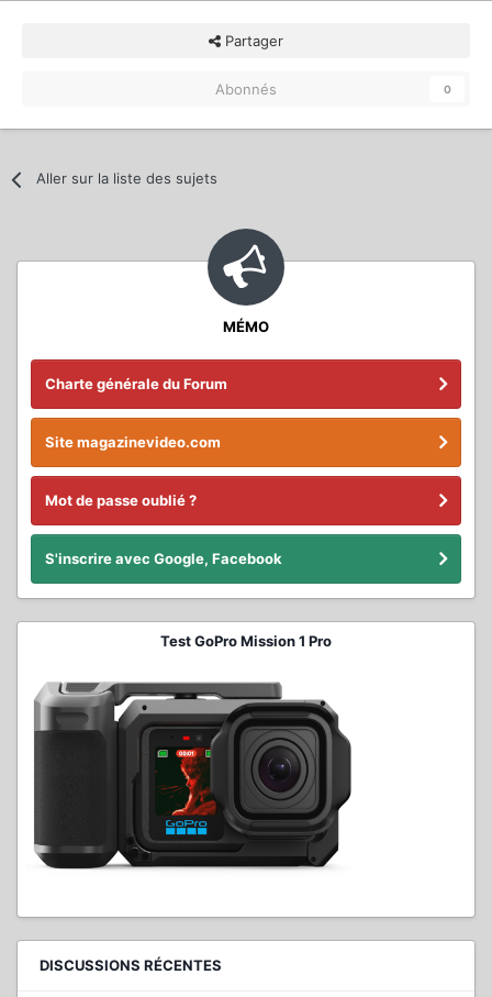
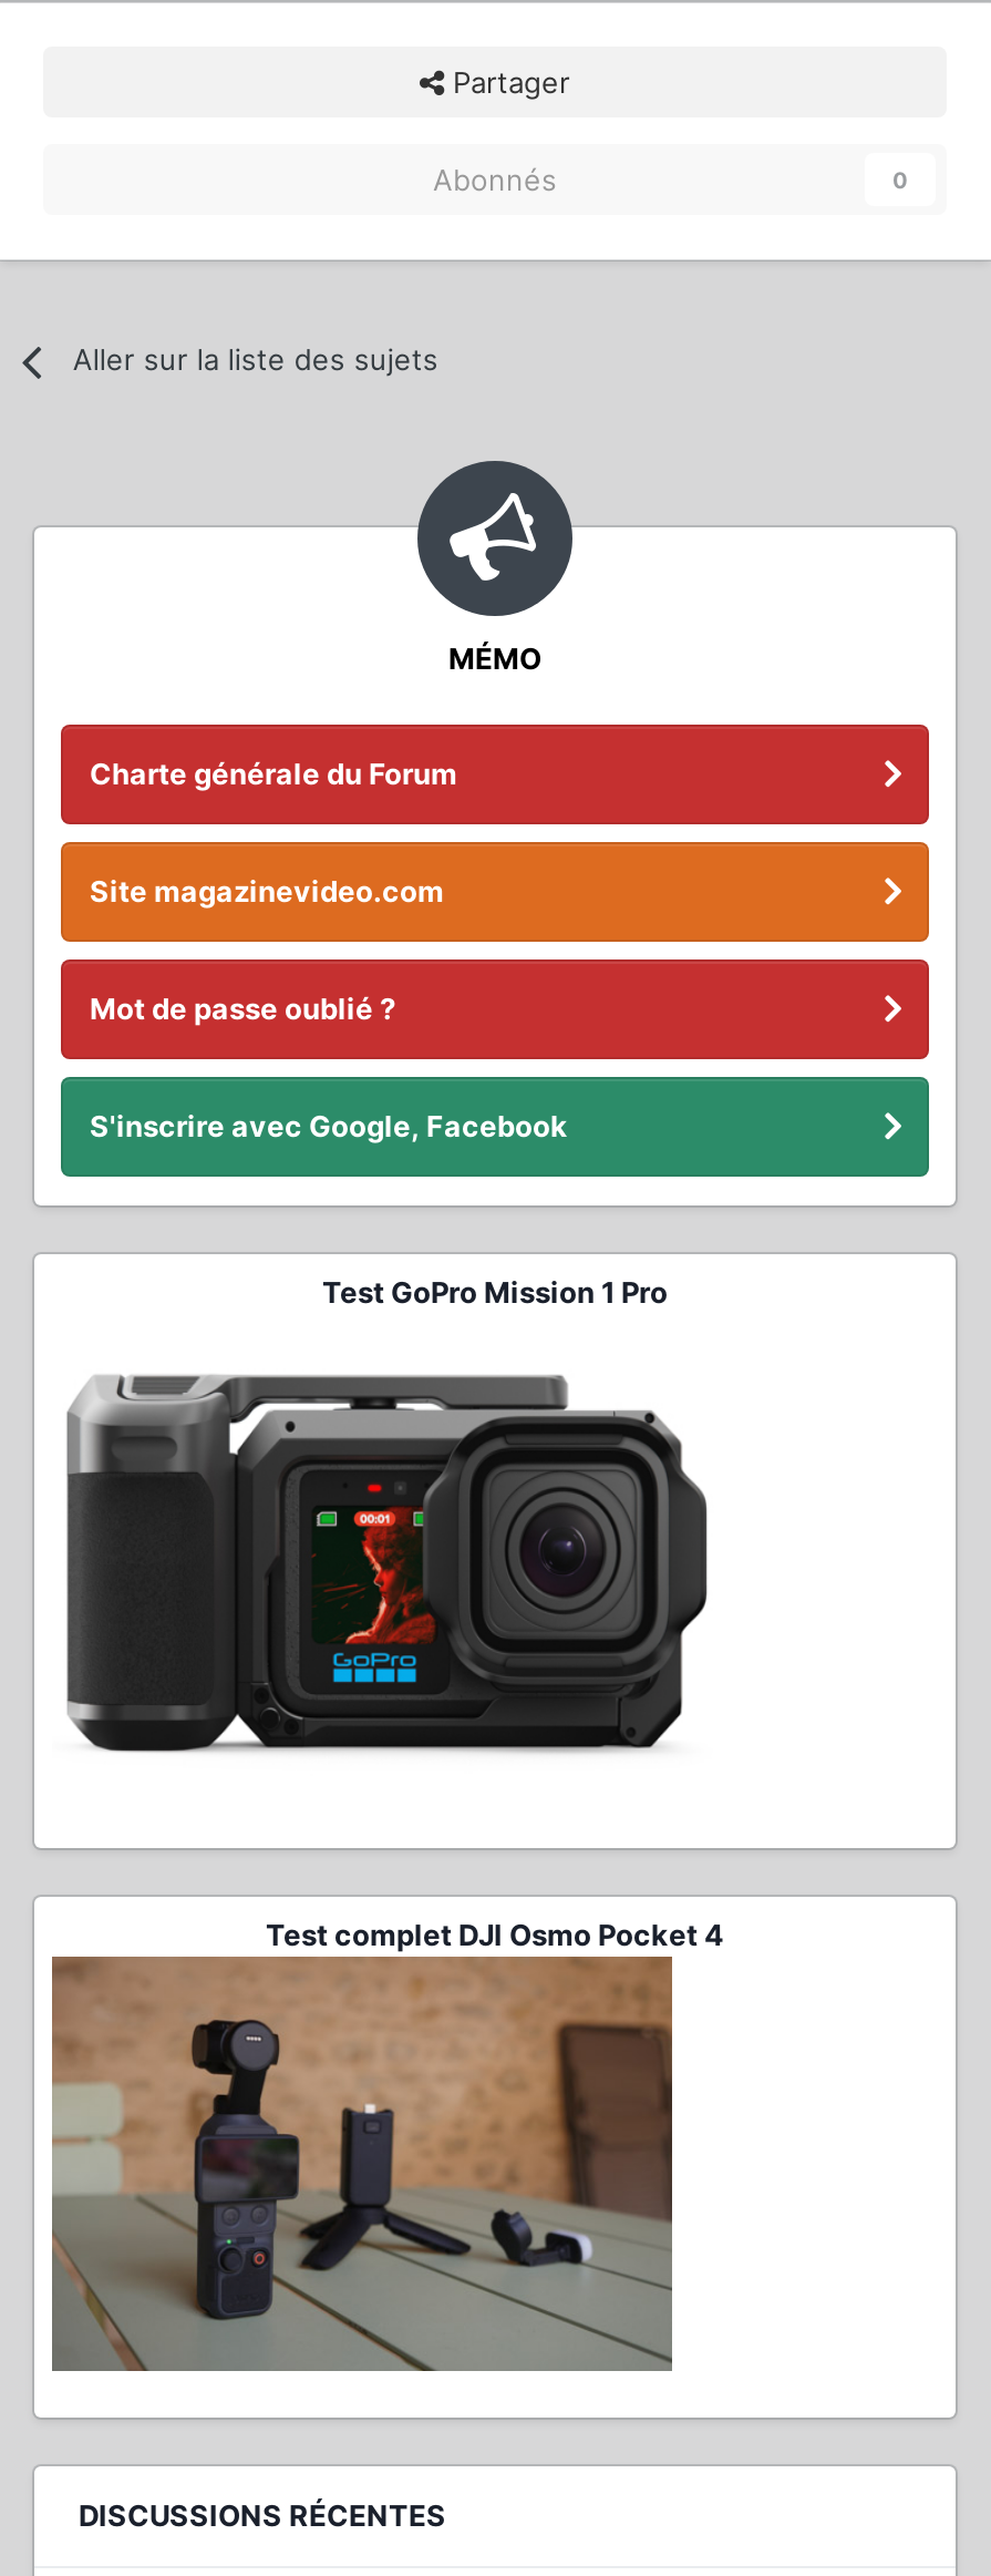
+ [image]
+ Test complet DJI Osmo Pocket 4
